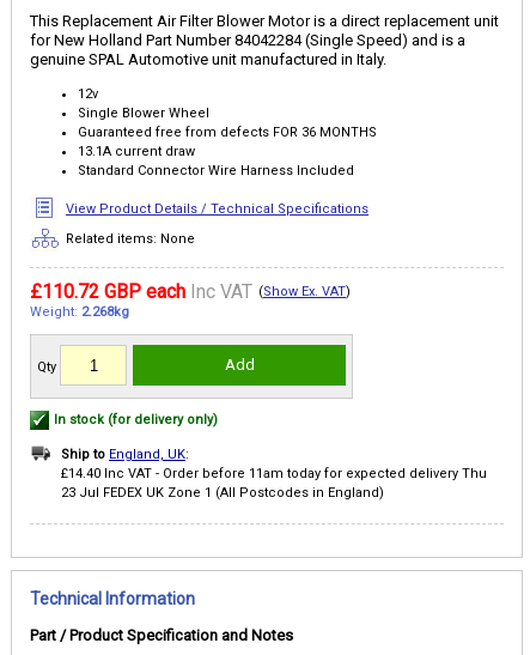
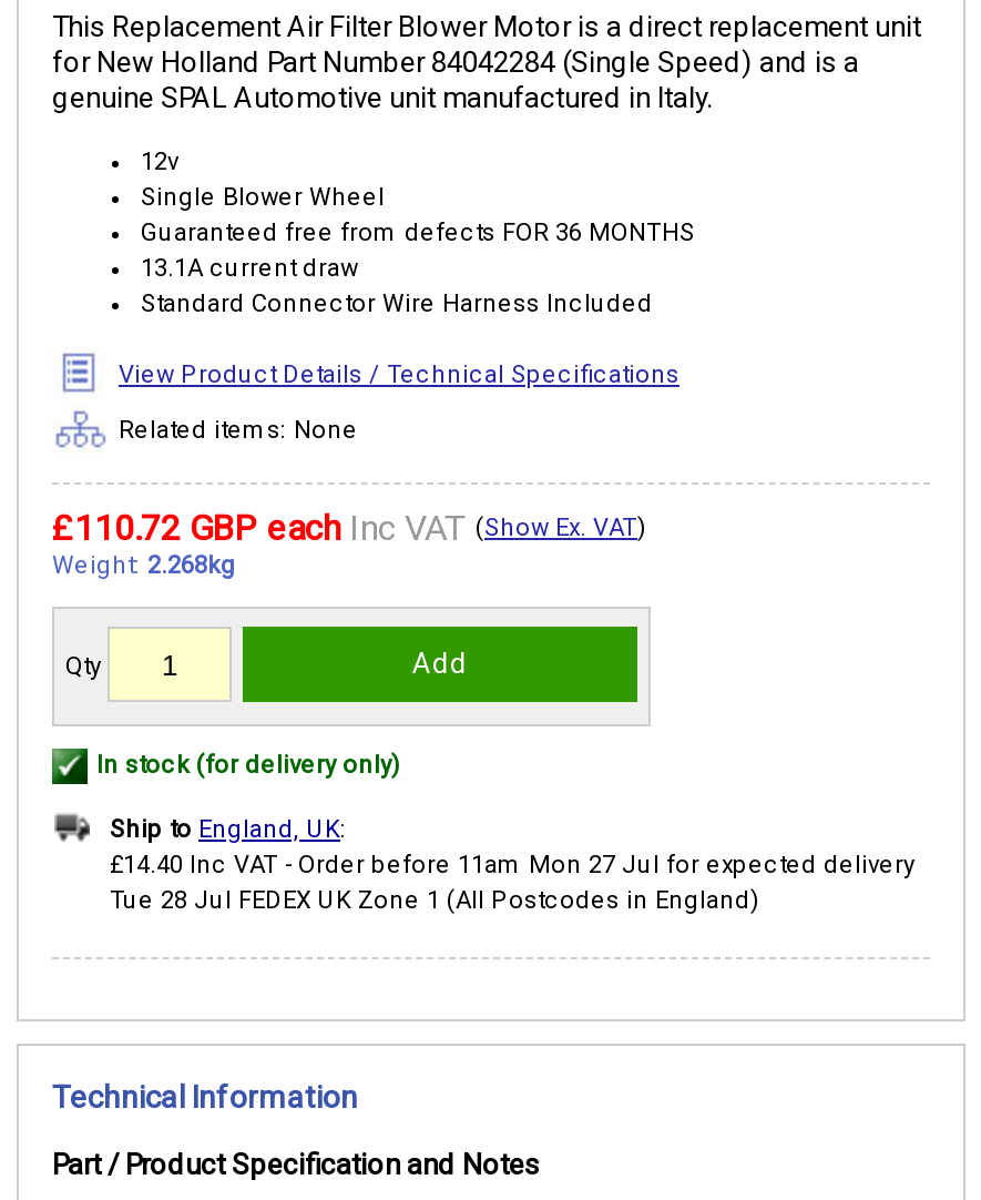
- £14.40 Inc VAT - Order before 11am today for expected delivery Thu
- 23 Jul FEDEX UK Zone 1 (All Postcodes in England)
+ £14.40 Inc VAT - Order before 11am Mon 27 Jul for expected delivery
+ Tue 28 Jul FEDEX UK Zone 1 (All Postcodes in England)
